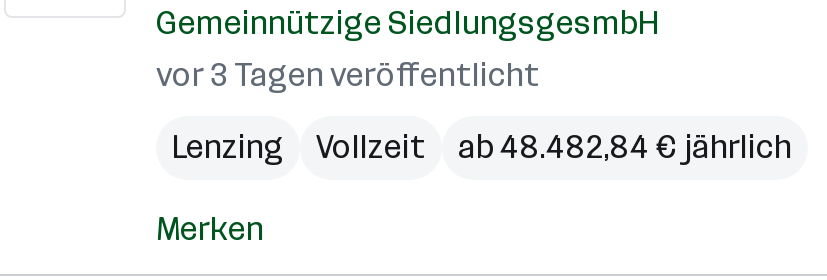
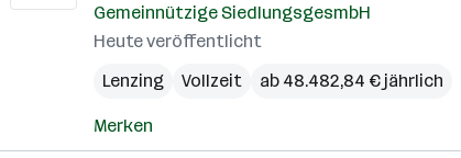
- vor 3 Tagen veröffentlicht
+ Heute veröffentlicht
